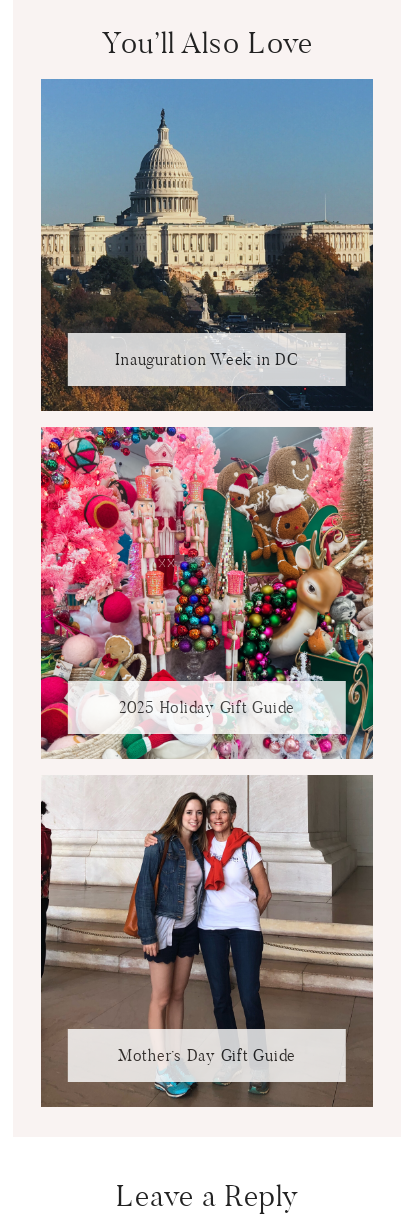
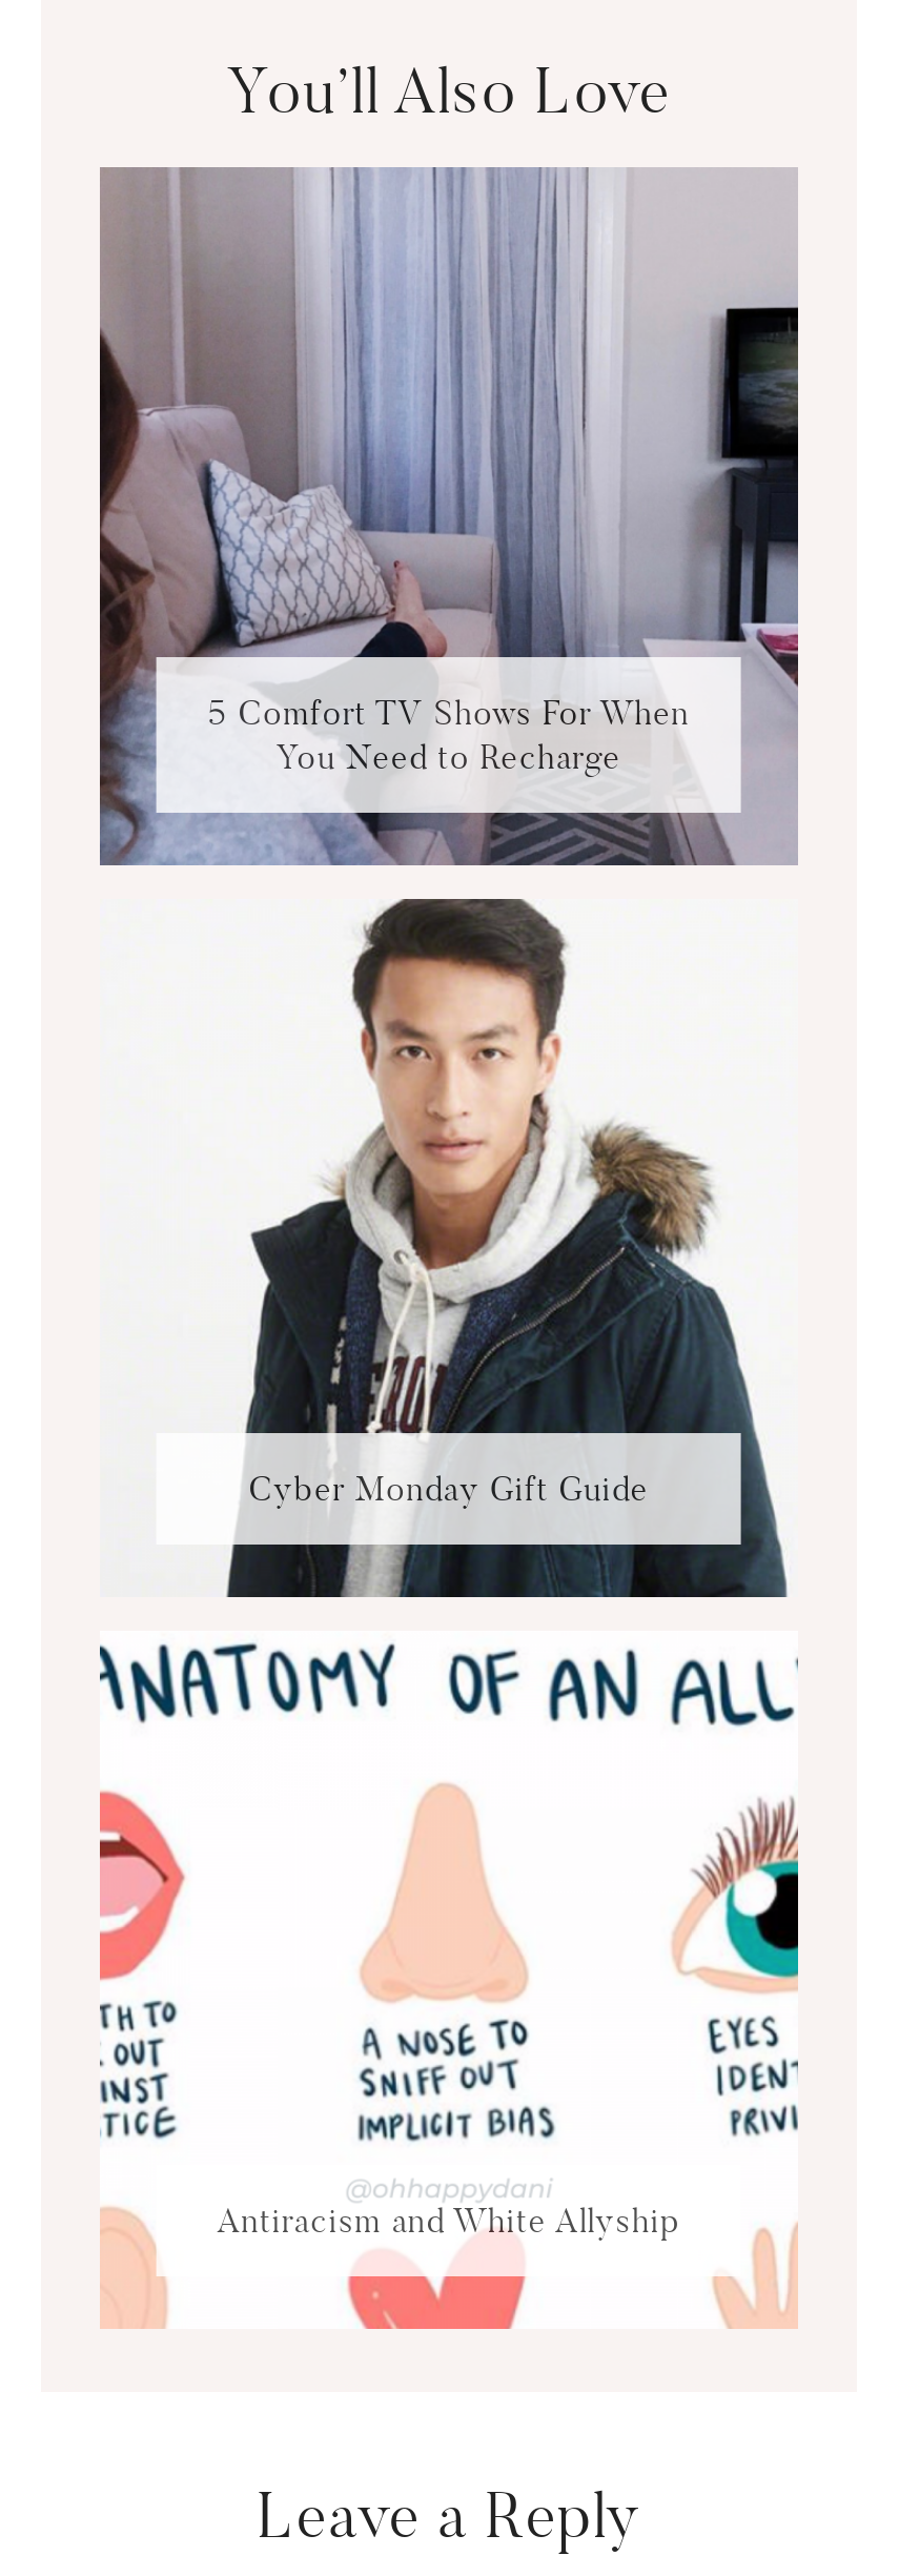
- [image]
- Inauguration Week in DC
+ [image]
+ 5 Comfort TV Shows For When
+ You Need to Recharge

- [image]
- 2025 Holiday Gift Guide
+ [image]
+ Cyber Monday Gift Guide

- [image]
- Mother’s Day Gift Guide
+ [image]
+ Antiracism and White Allyship
